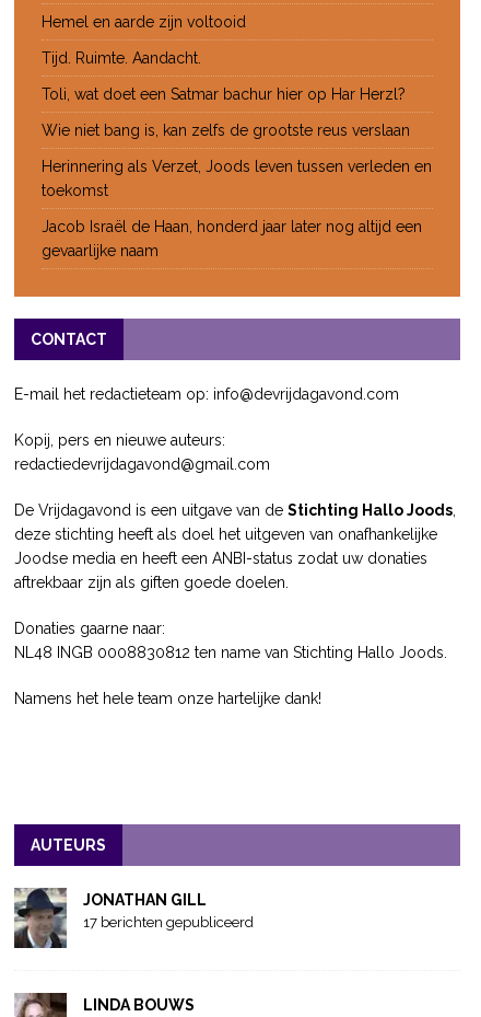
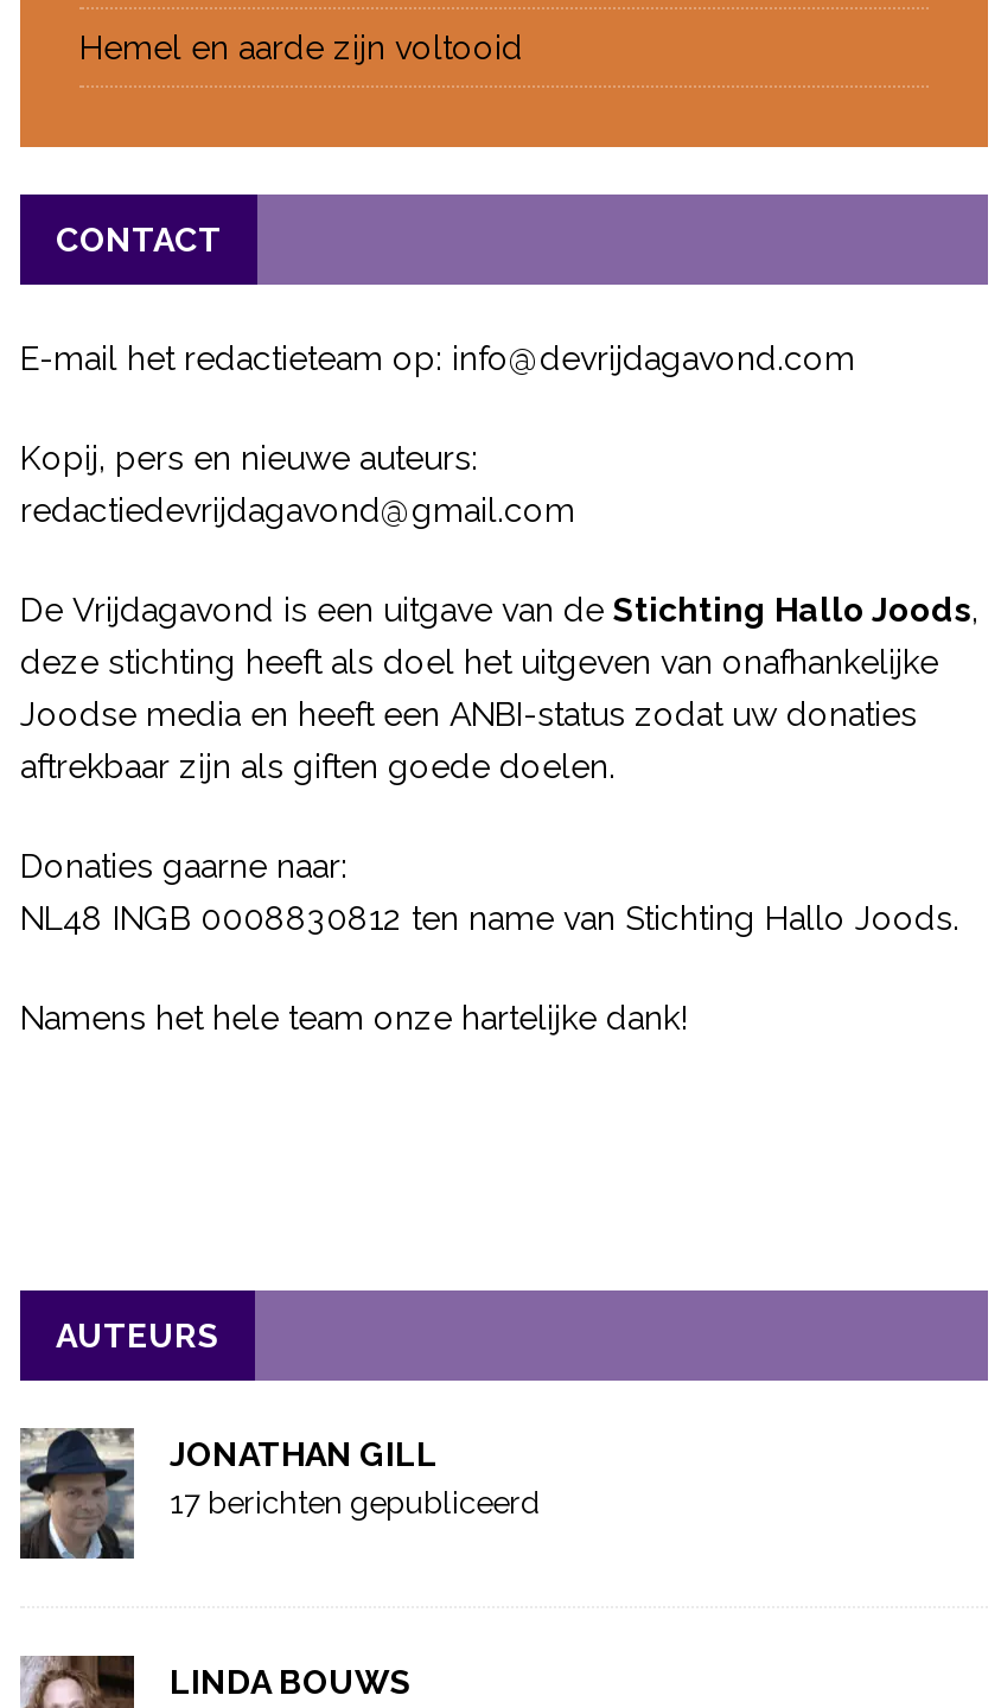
- Tijd. Ruimte. Aandacht.
- Toli, wat doet een Satmar bachur hier op Har Herzl?
- Wie niet bang is, kan zelfs de grootste reus verslaan
- Herinnering als Verzet, Joods leven tussen verleden en
- toekomst
- Jacob Israël de Haan, honderd jaar later nog altijd een
- gevaarlijke naam
